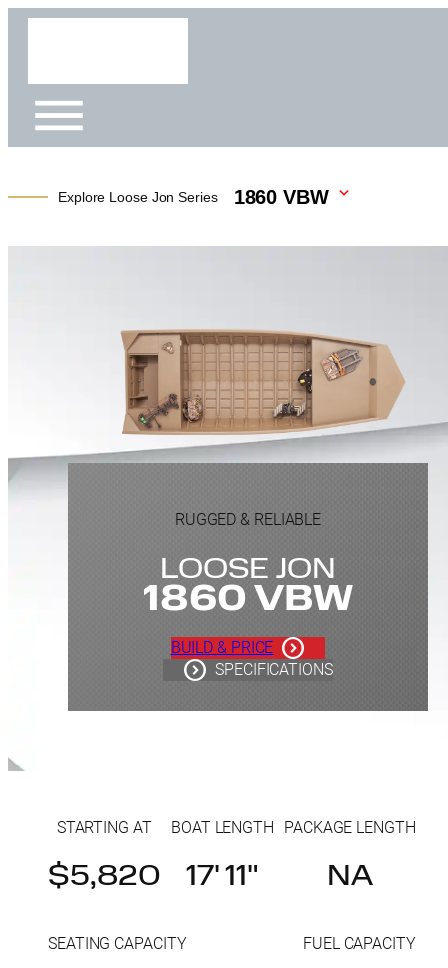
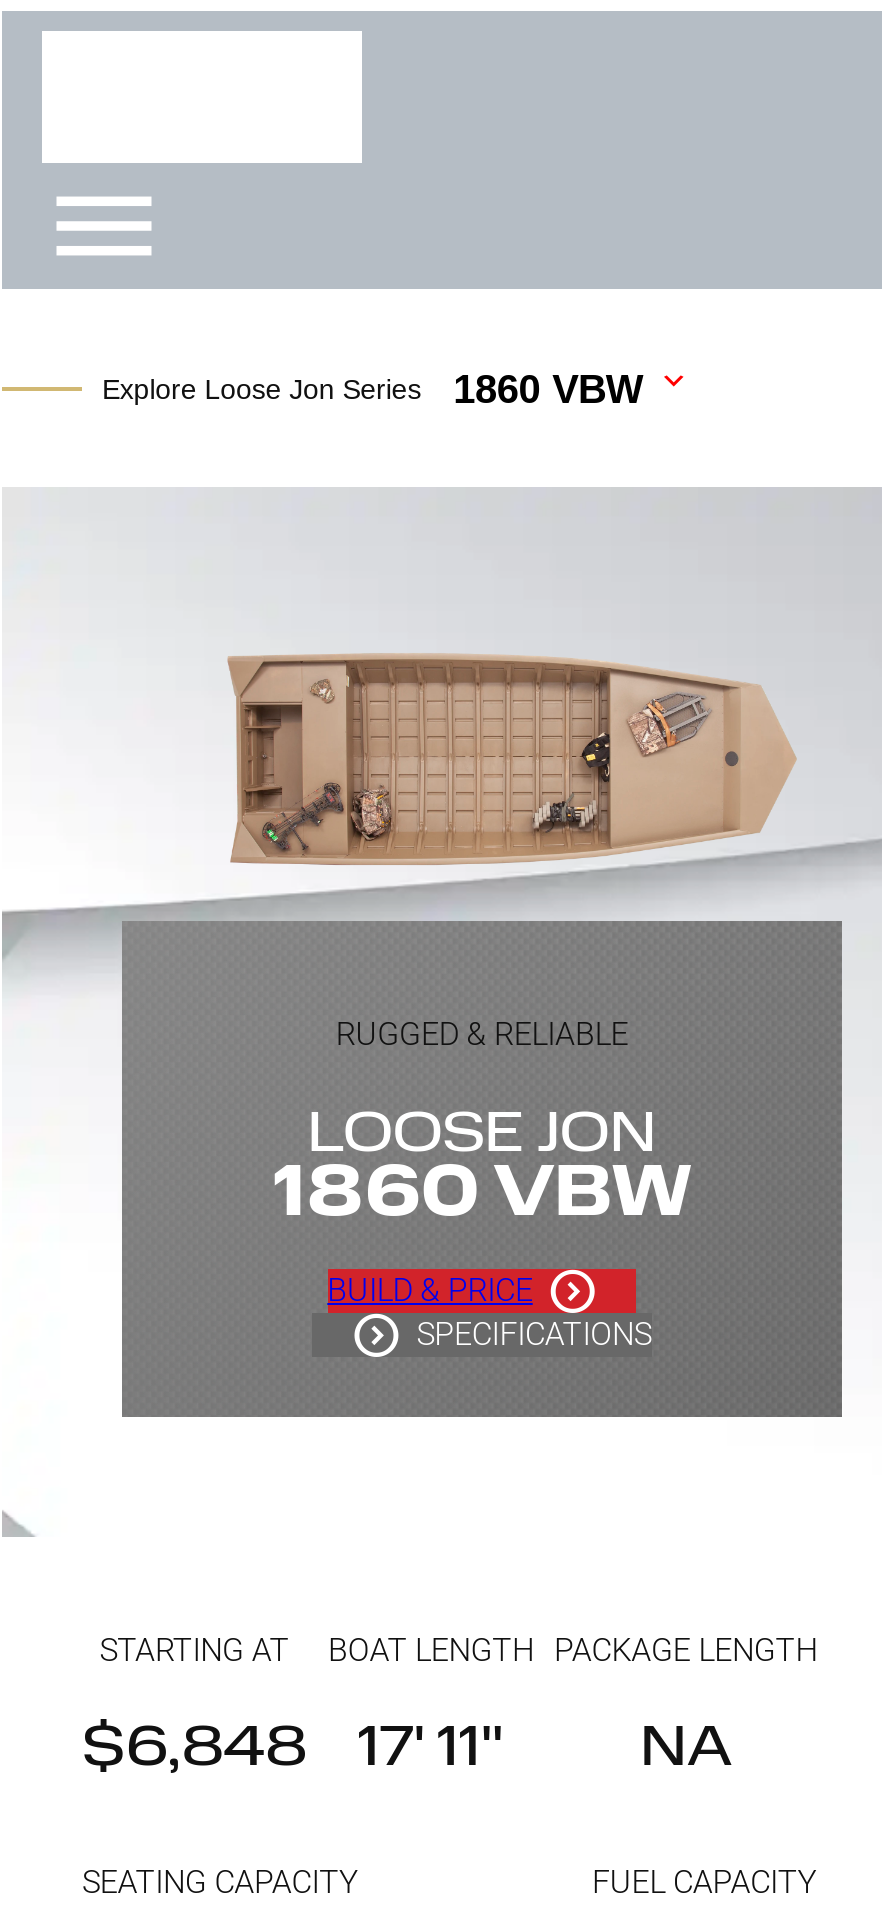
- $5,820 17' 11"
+ $6,848 17' 11"
